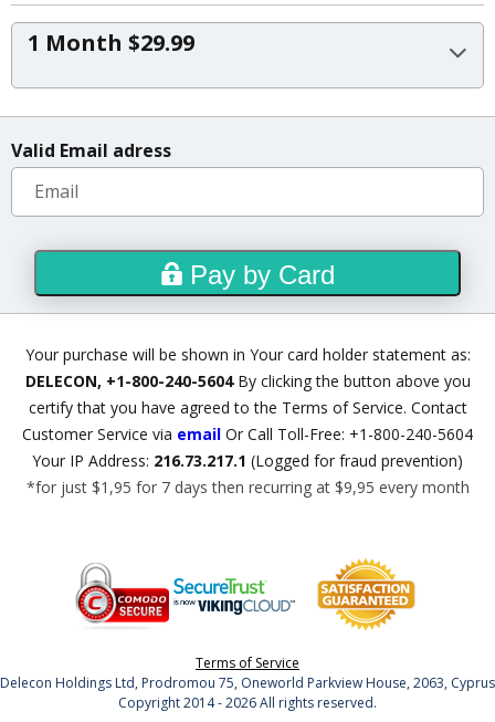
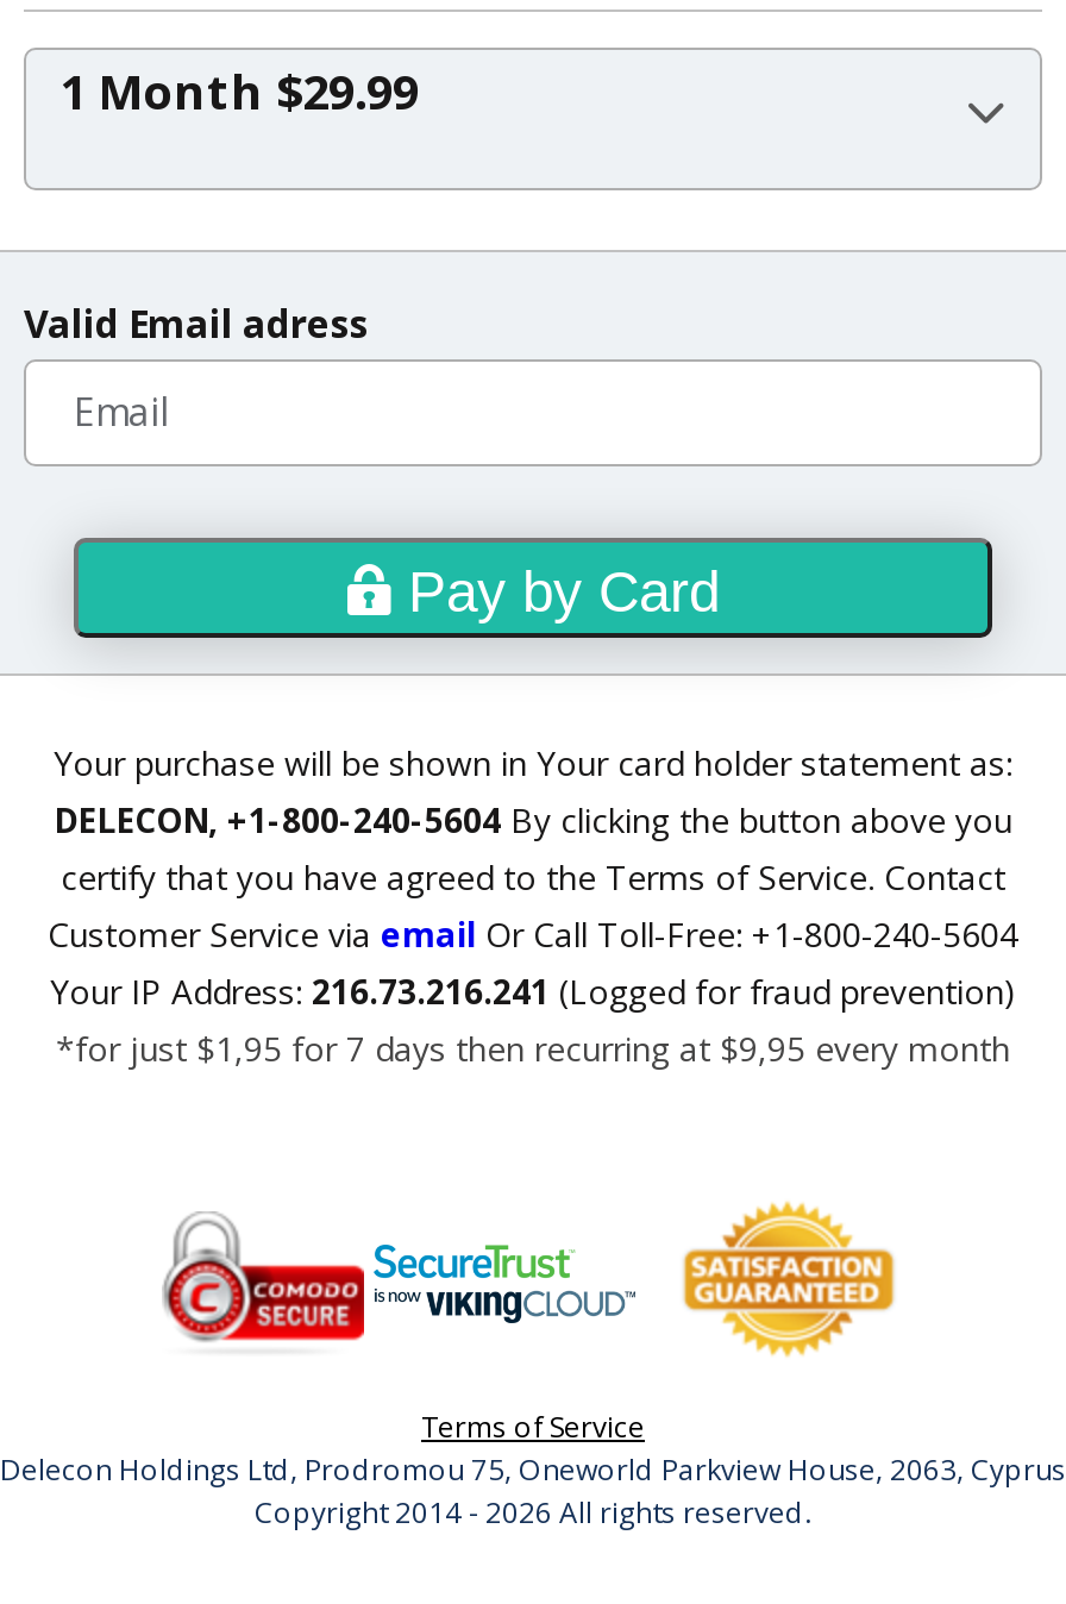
- Your IP Address: 216.73.217.1 (Logged for fraud prevention)
+ Your IP Address: 216.73.216.241 (Logged for fraud prevention)
